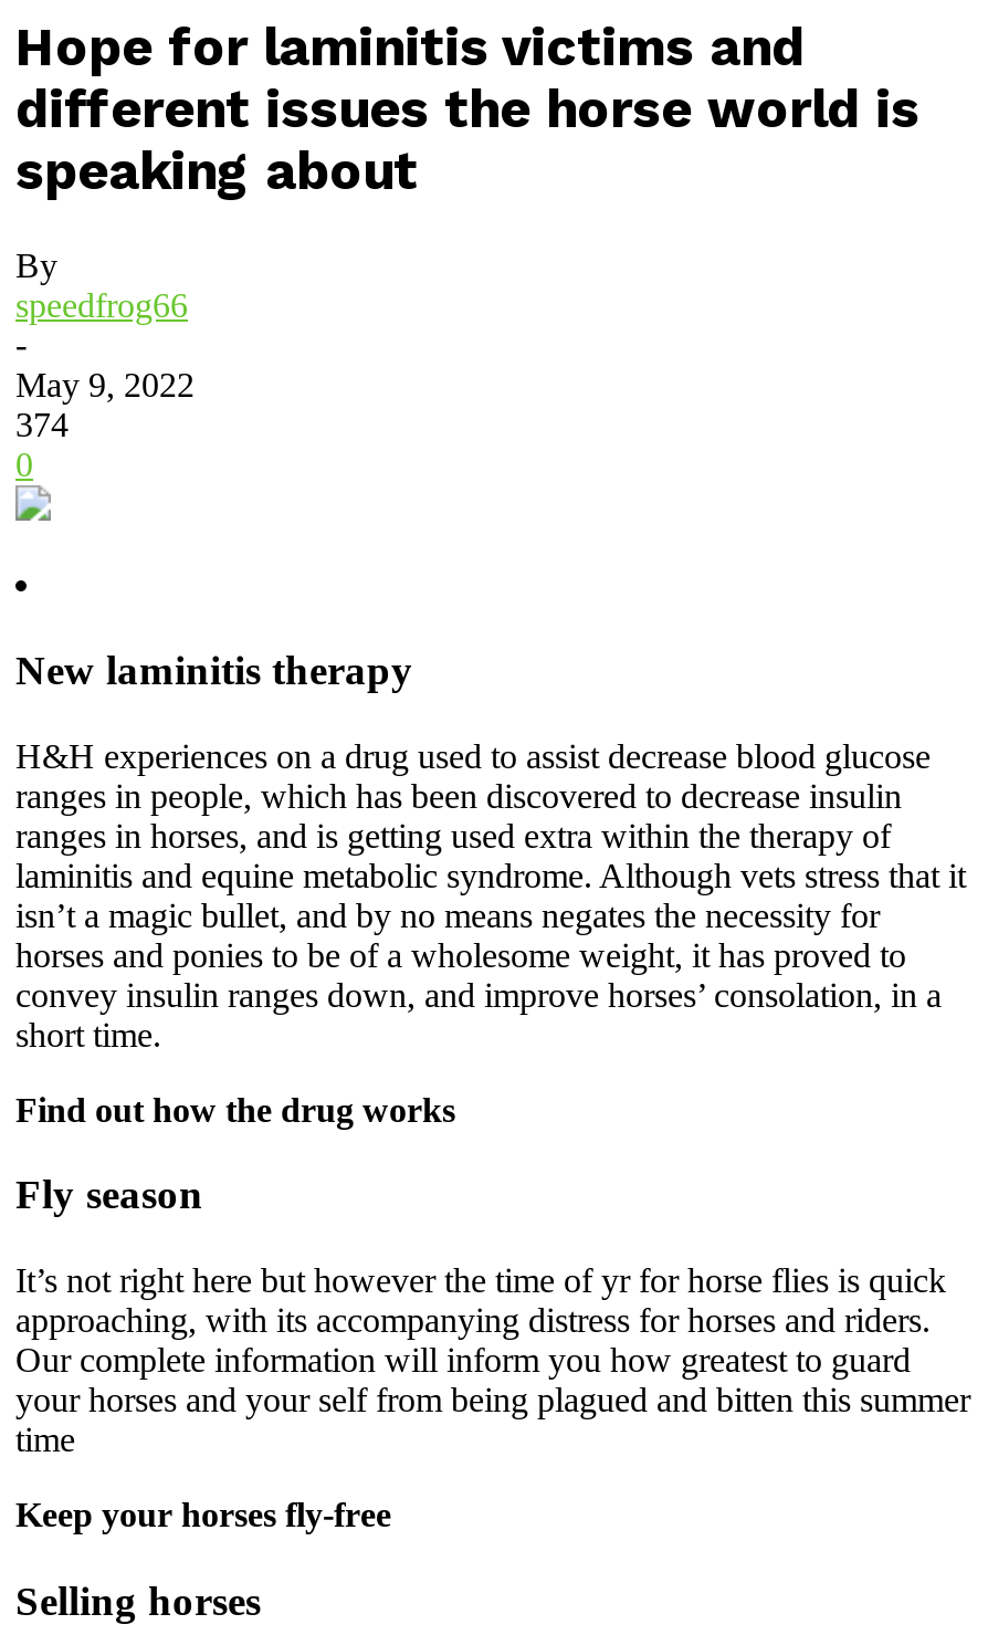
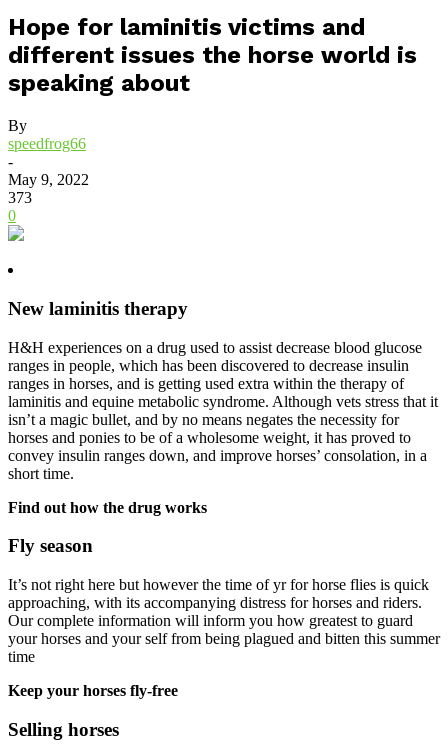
- 374
+ 373
